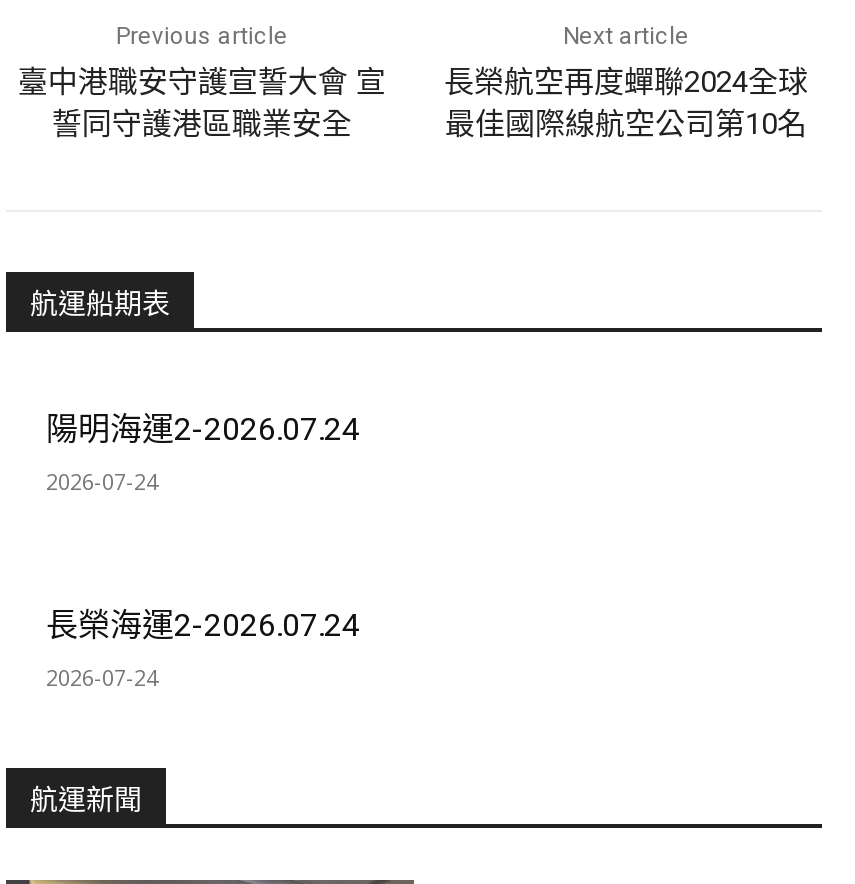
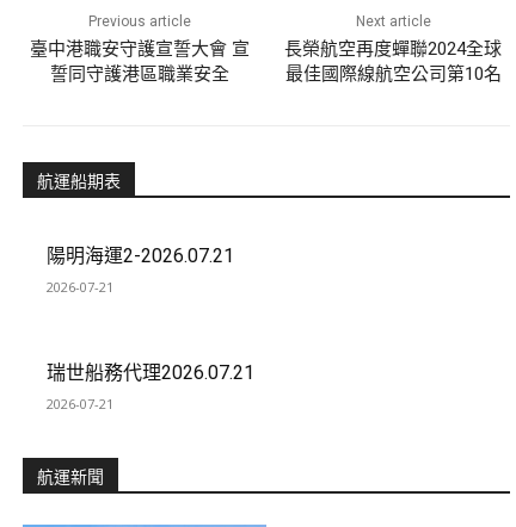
- 陽明海運2-2026.07.24
+ 陽明海運2-2026.07.21

- 2026-07-24
+ 2026-07-21

- 長榮海運2-2026.07.24
+ 瑞世船務代理2026.07.21

- 2026-07-24
+ 2026-07-21
